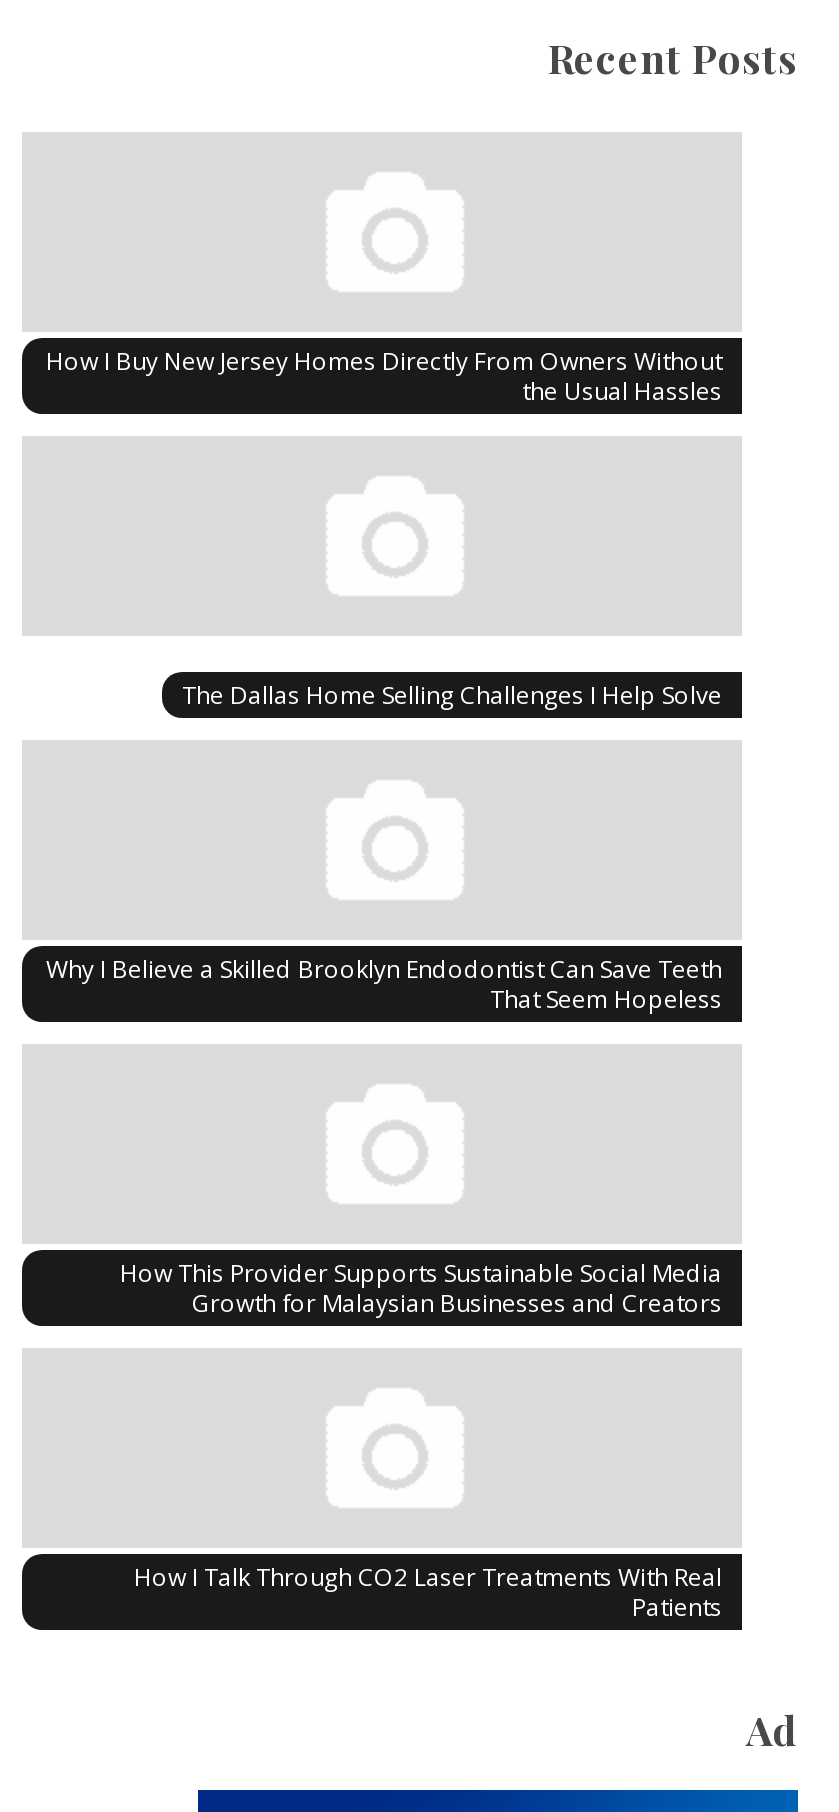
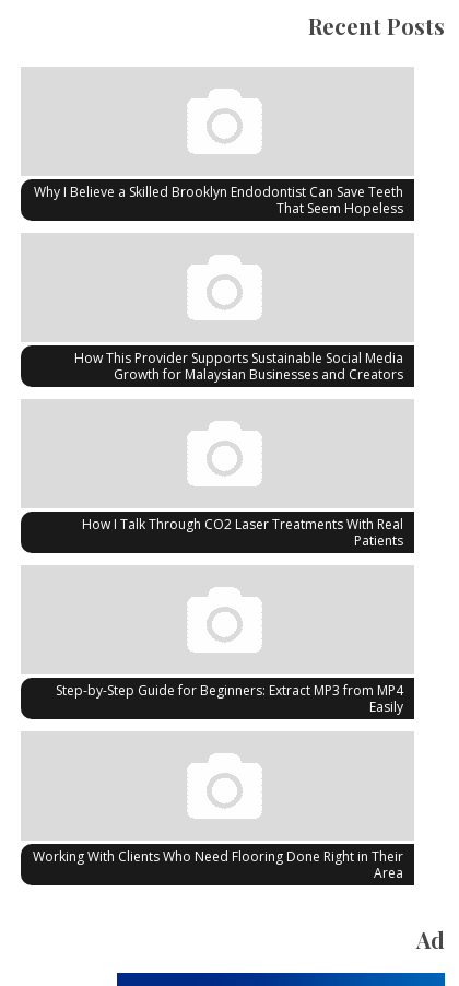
- How I Buy New Jersey Homes Directly From Owners Without
- the Usual Hassles

- The Dallas Home Selling Challenges I Help Solve

moved up: Why I Believe a Skilled Brooklyn Endodontist Can Save Teeth | That Seem Hopeless | How This Provider Supports Sustainable Social Media | Growth for Malaysian Businesses and Creators | How I Talk Through CO2 Laser Treatments With Real | Patients

+ Working With Clients Who Need Flooring Done Right in Their
+ Area

+ Step-by-Step Guide for Beginners: Extract MP3 from MP4
+ Easily
